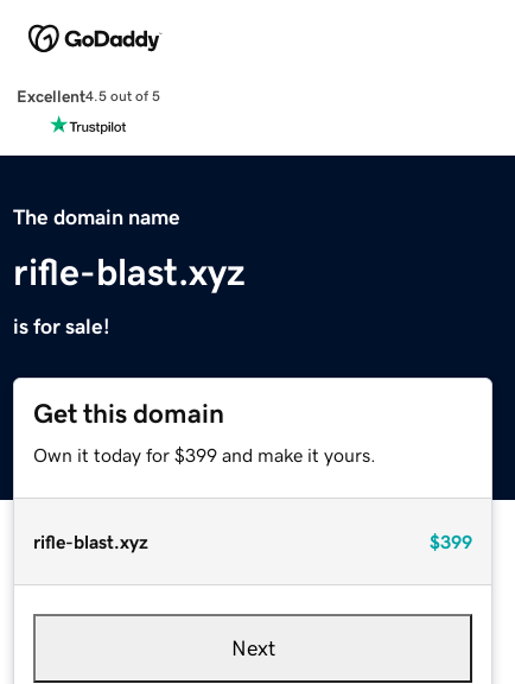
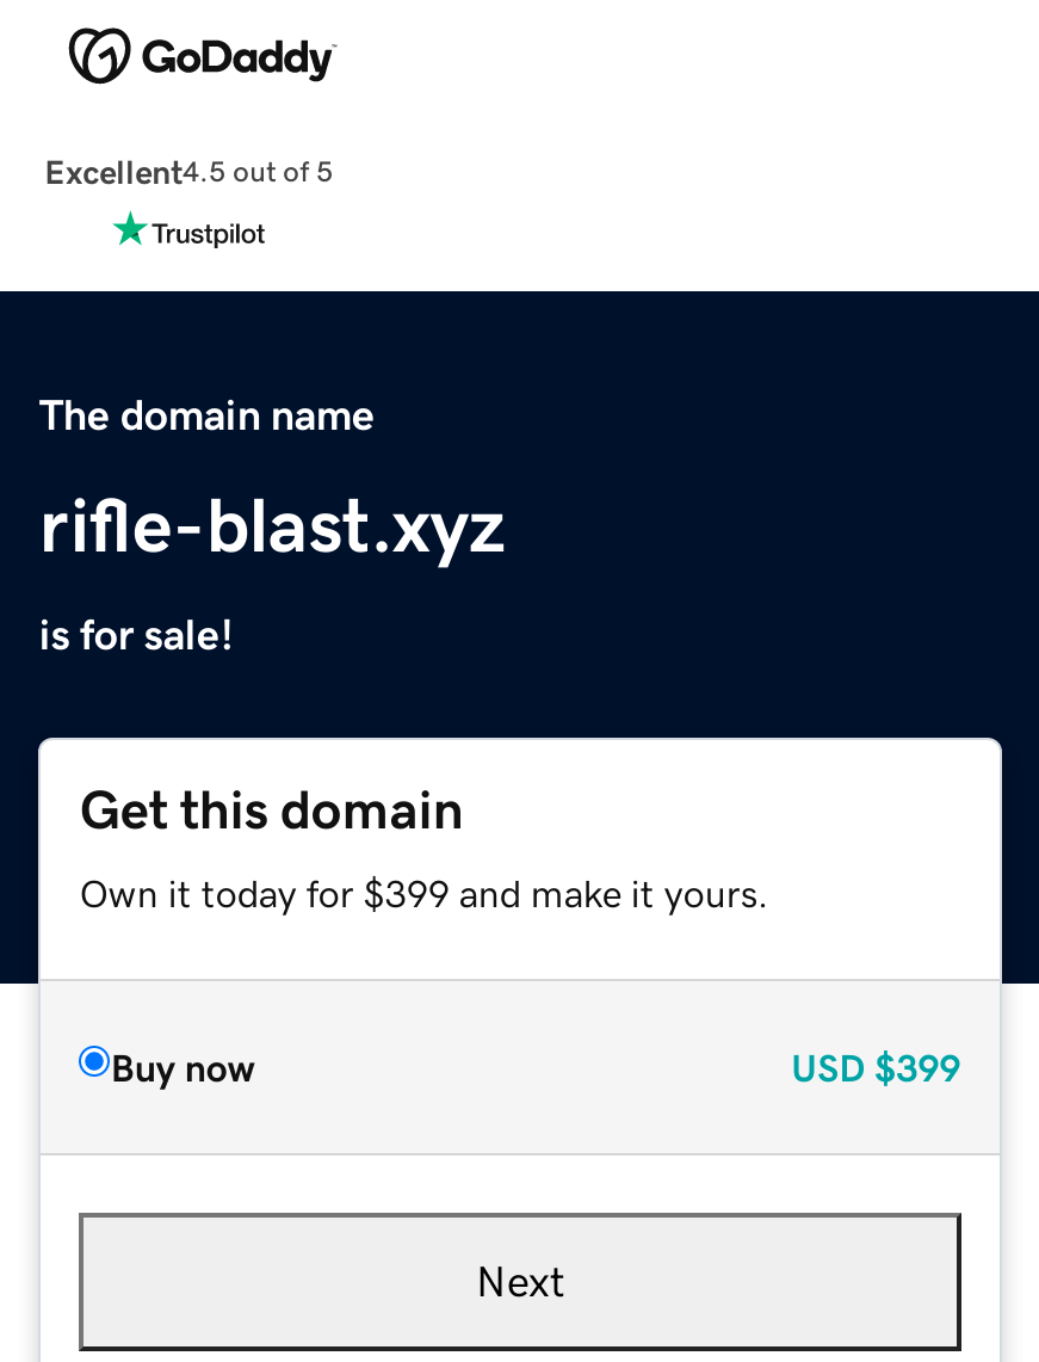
- rifle-blast.xyz
- $399
+ Buy now
+ USD $399
